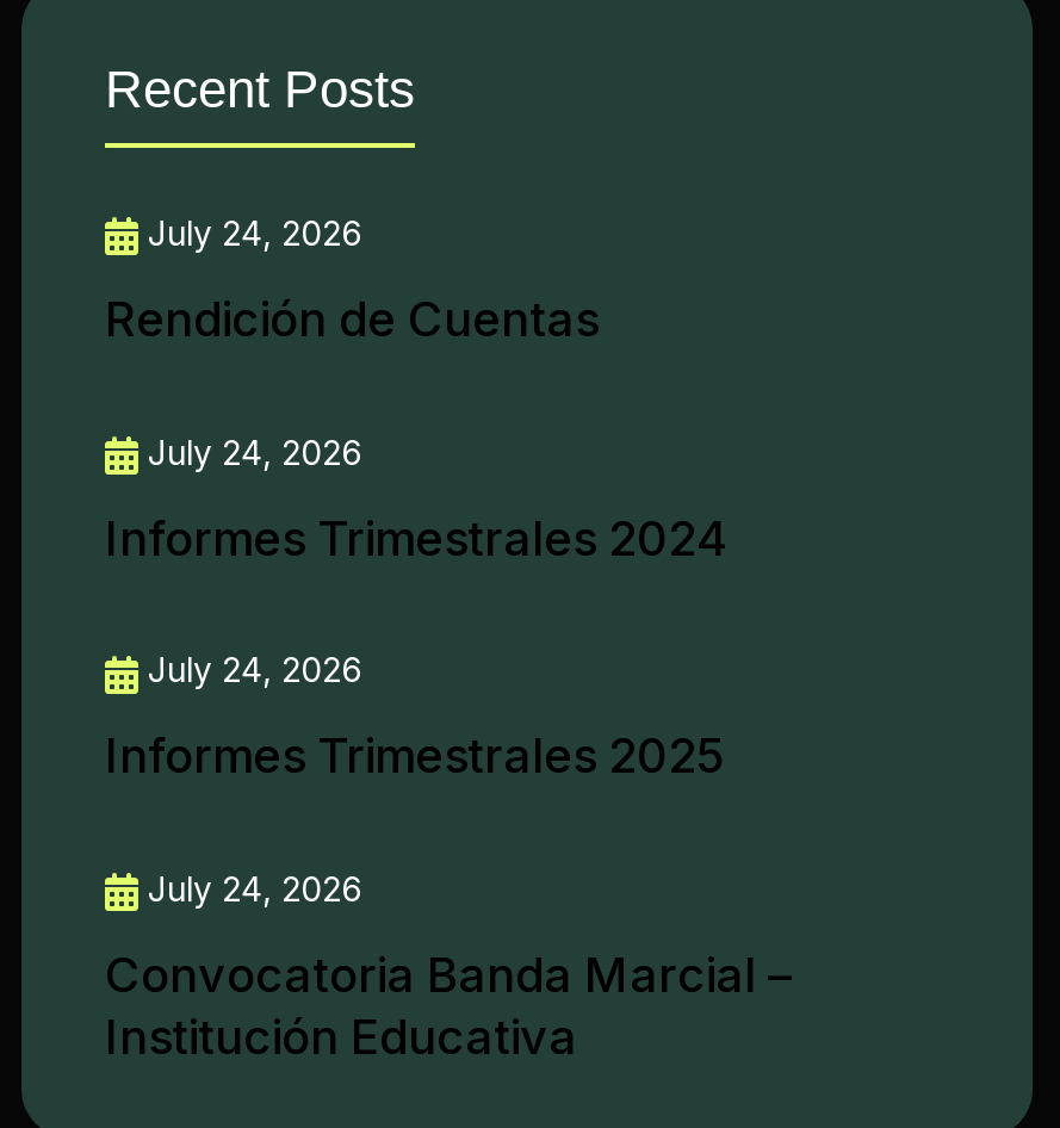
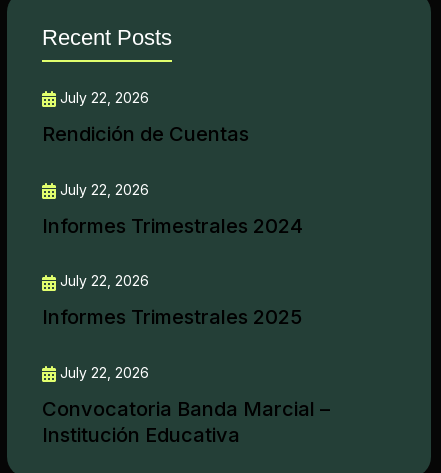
- July 24, 2026
+ July 22, 2026

- July 24, 2026
+ July 22, 2026

- July 24, 2026
+ July 22, 2026

- July 24, 2026
+ July 22, 2026
